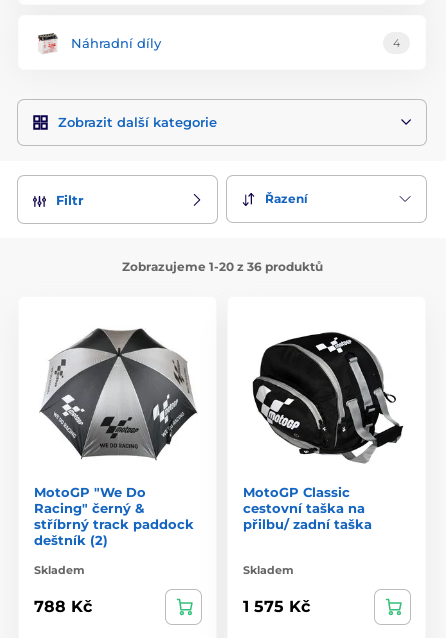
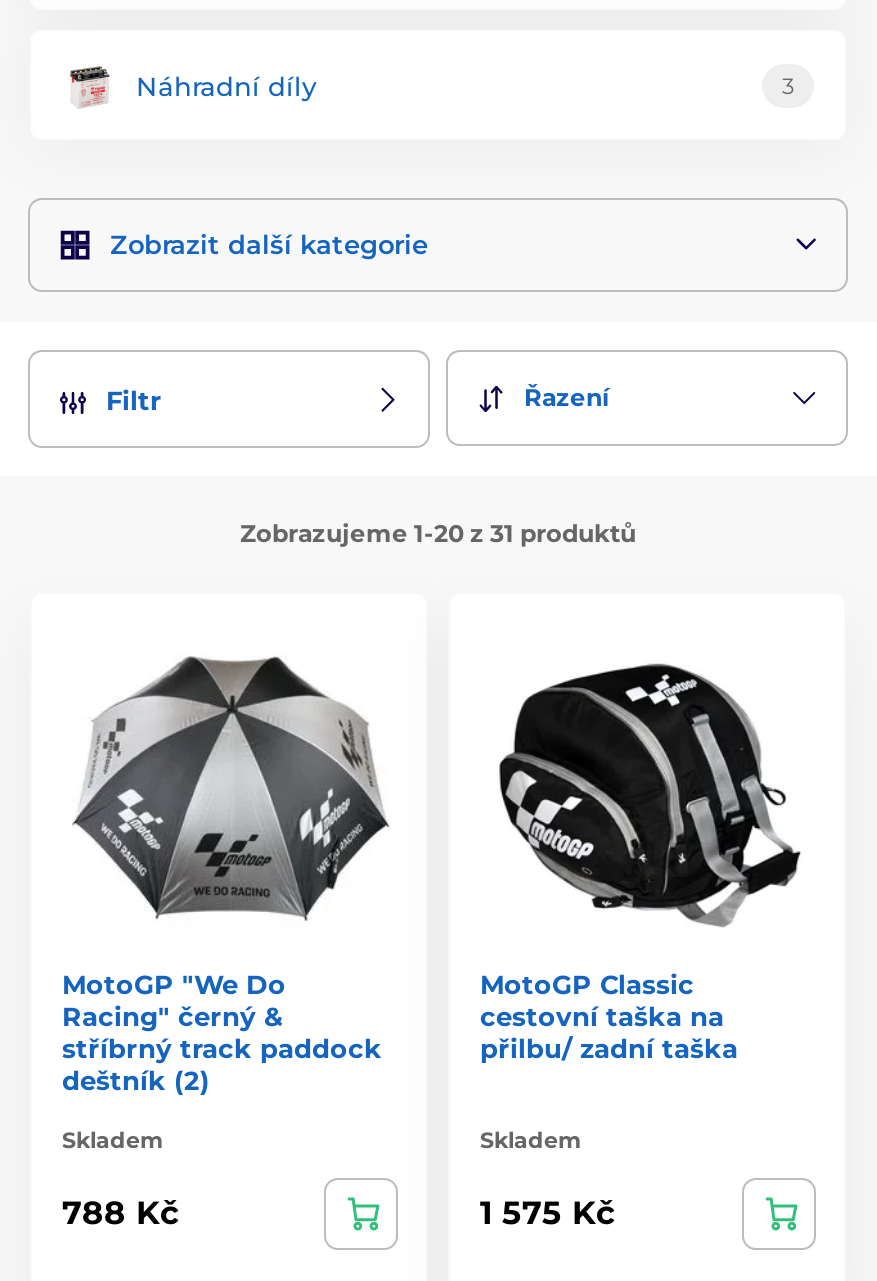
- 4
+ 3

- Zobrazujeme 1-20 z 36 produktů
+ Zobrazujeme 1-20 z 31 produktů
